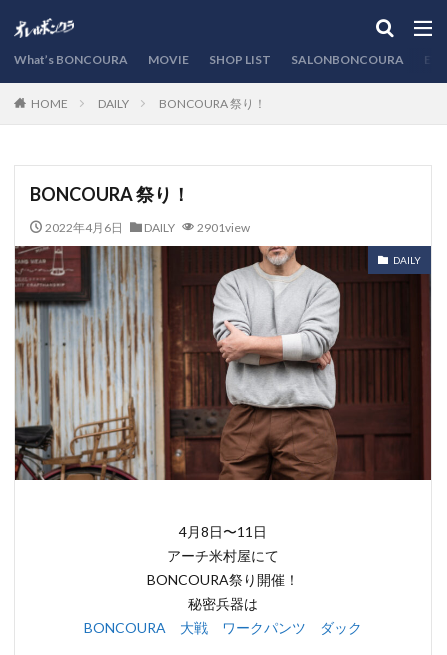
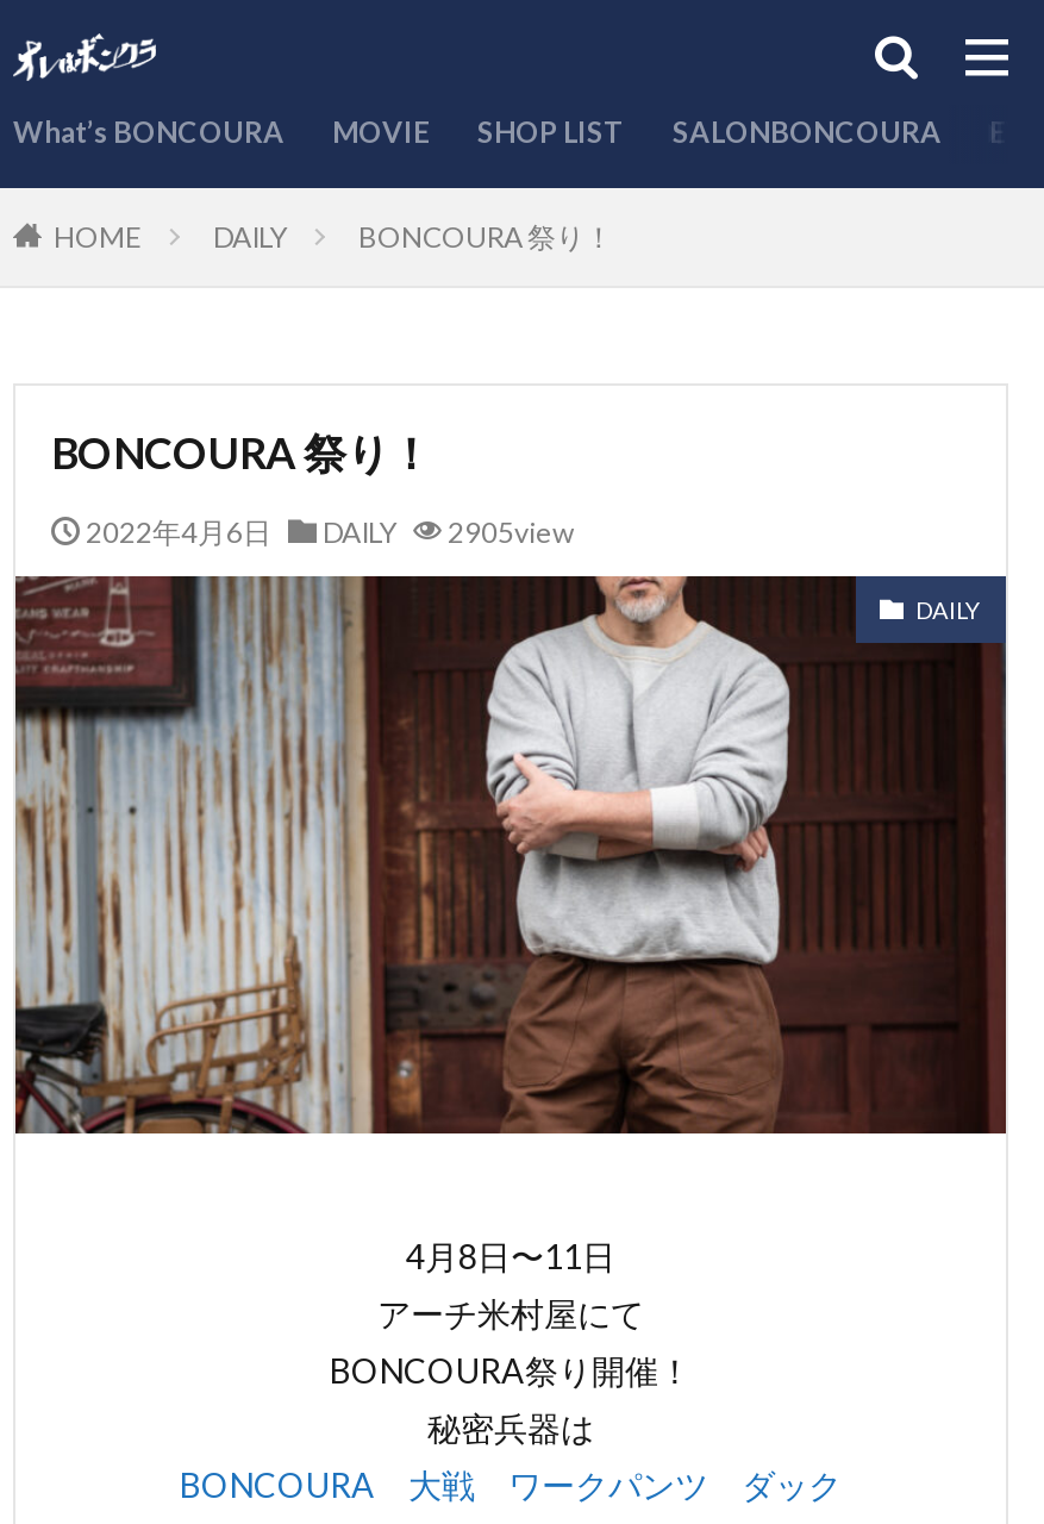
- 2022年4月6日 DAILY 2901view
+ 2022年4月6日 DAILY 2905view
